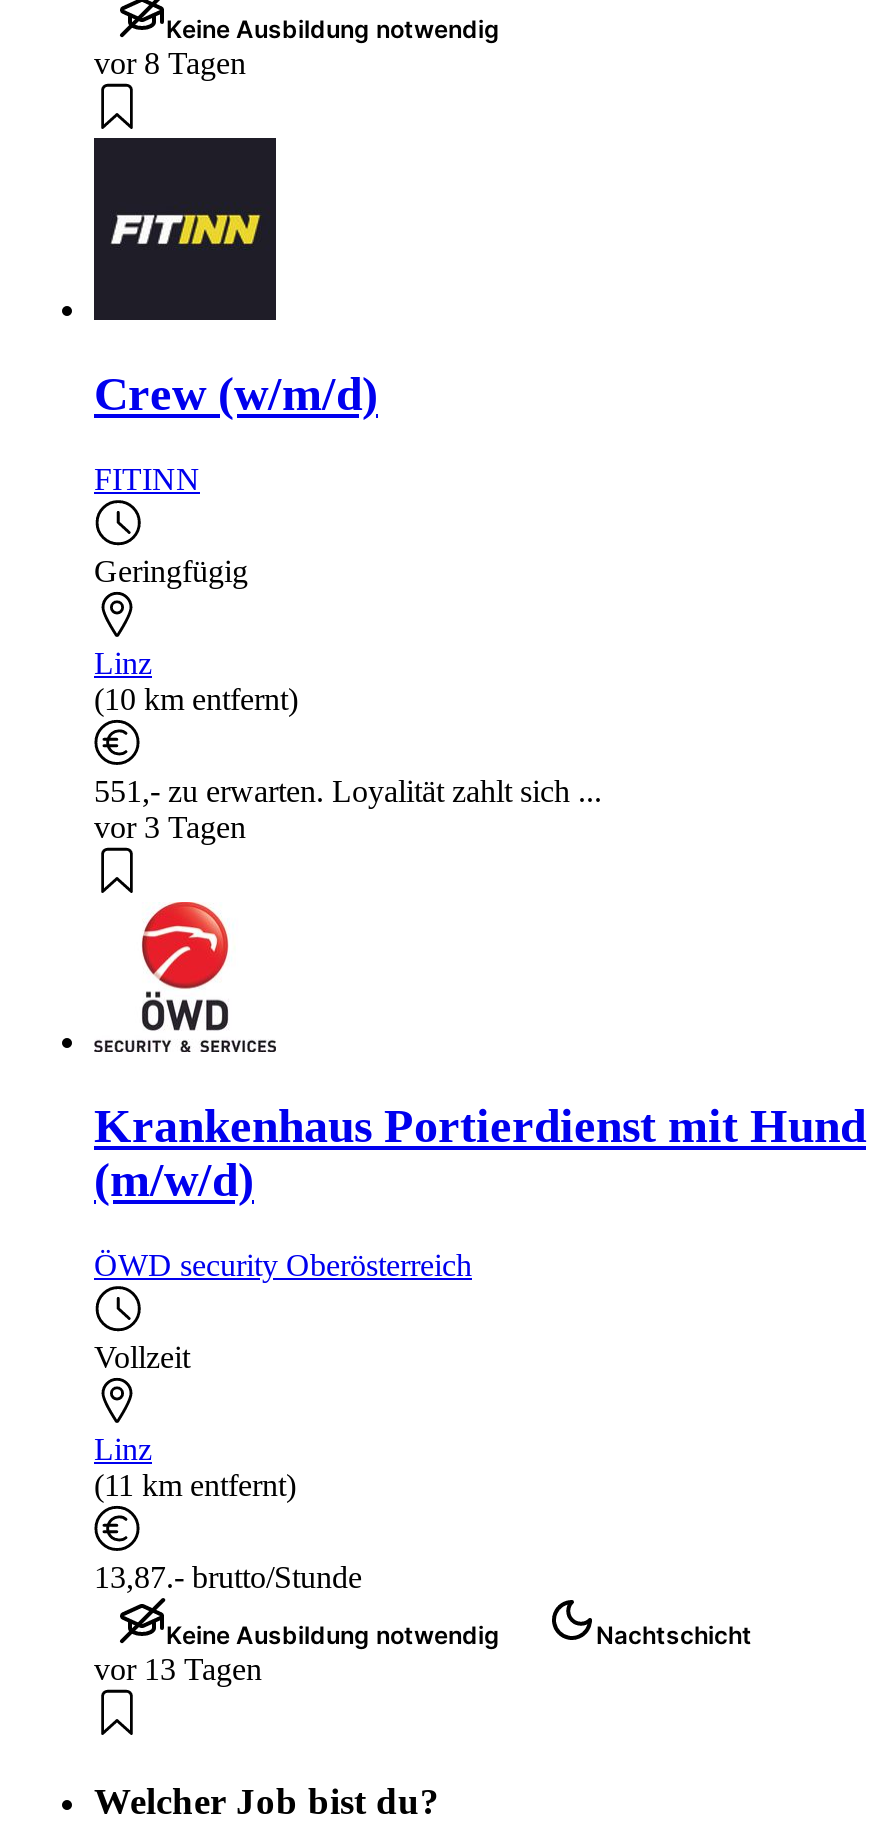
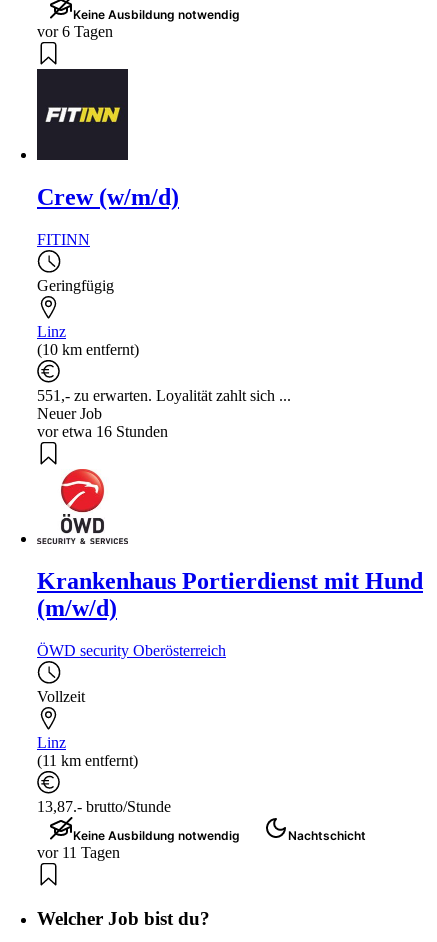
- vor 8 Tagen
+ vor 6 Tagen

- vor 3 Tagen
+ Neuer Job
+ vor etwa 16 Stunden

- vor 13 Tagen
+ vor 11 Tagen
